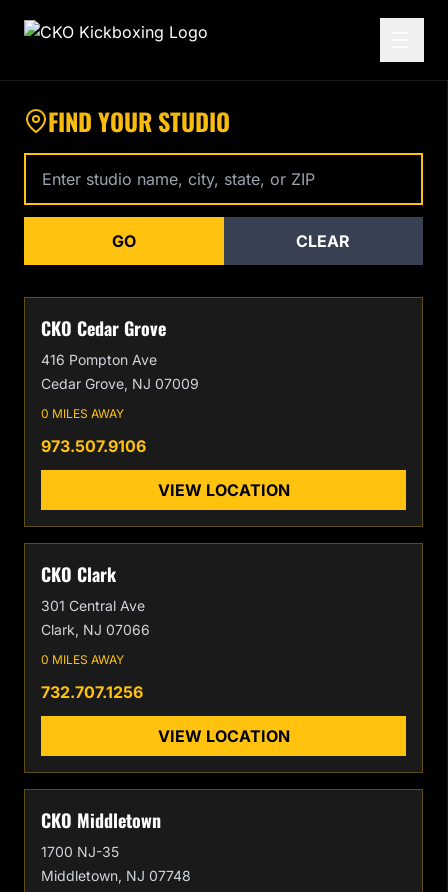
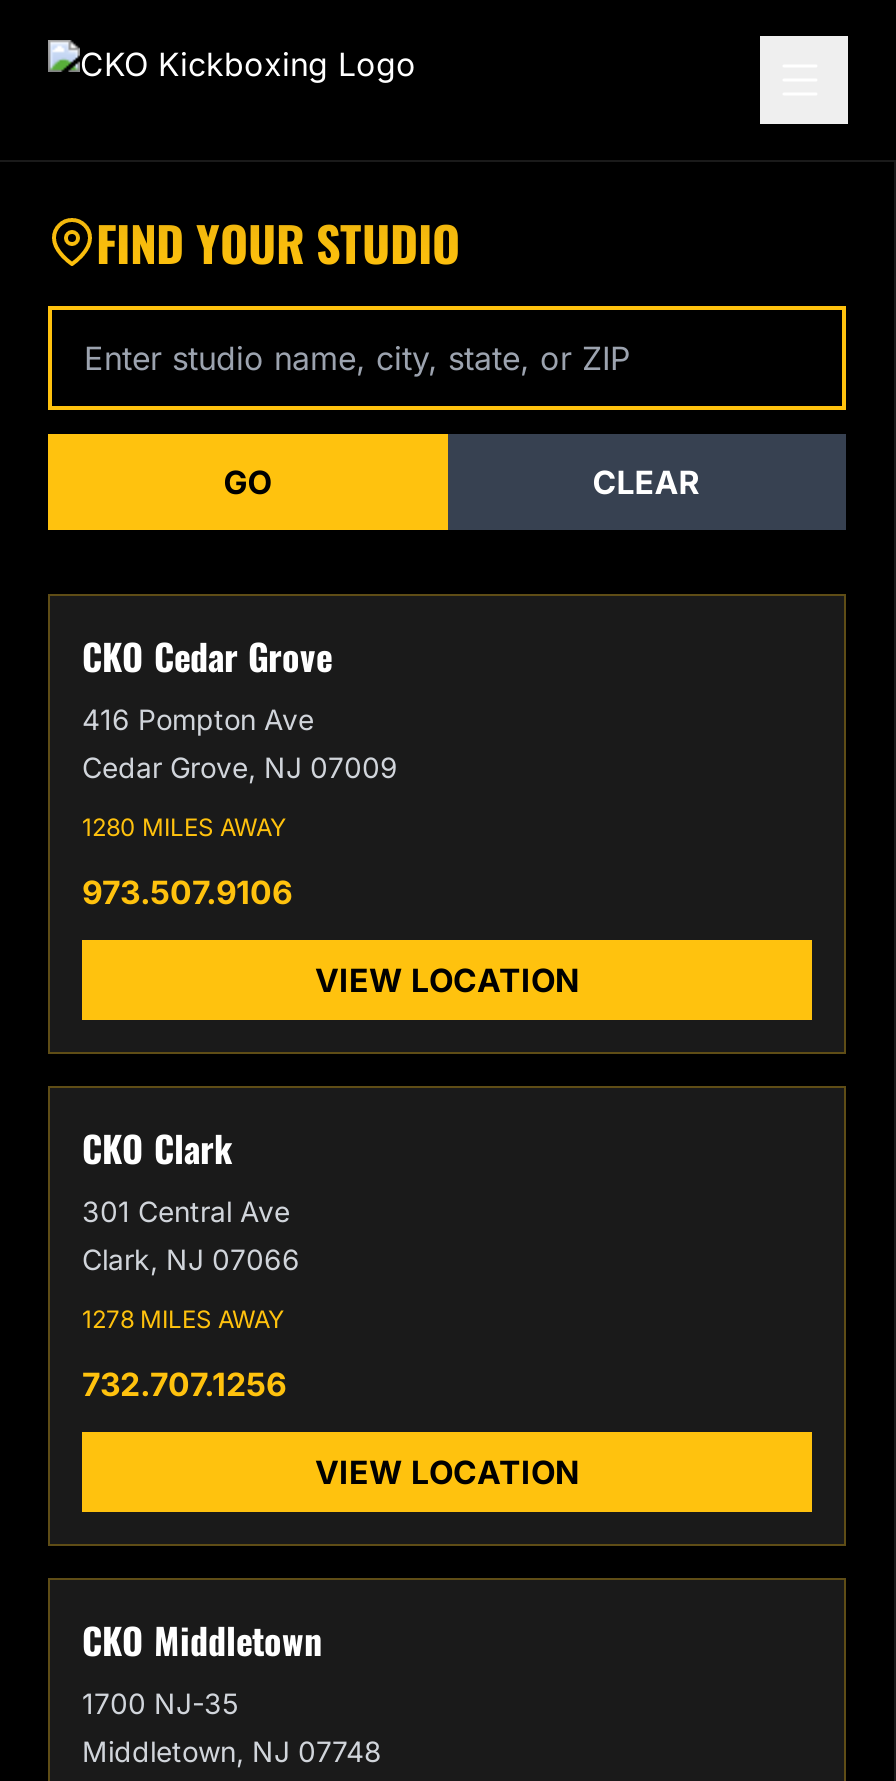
- 0 MILES AWAY
+ 1280 MILES AWAY

- 0 MILES AWAY
+ 1278 MILES AWAY
